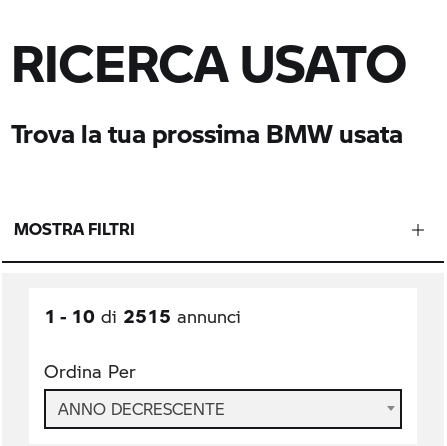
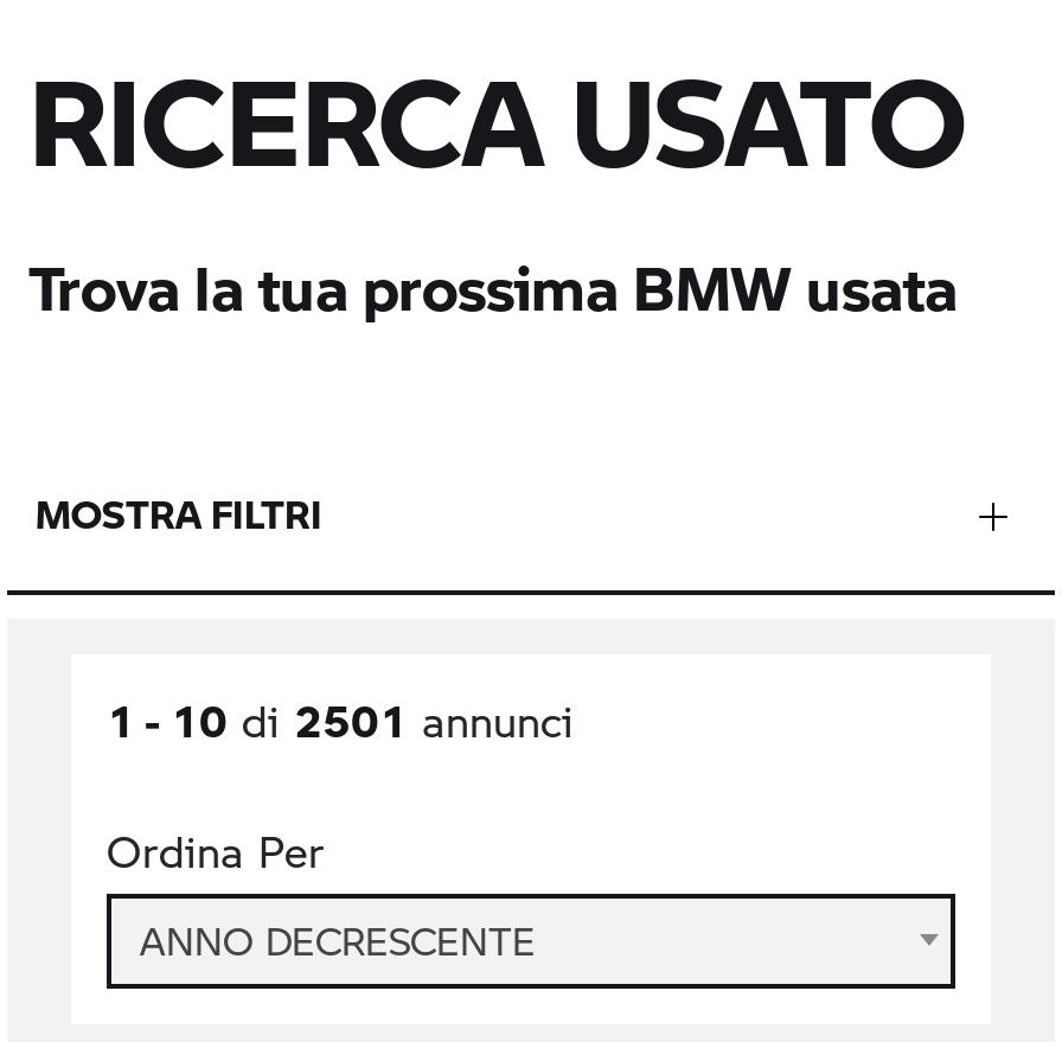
- 1 - 10 di 2515 annunci
+ 1 - 10 di 2501 annunci
